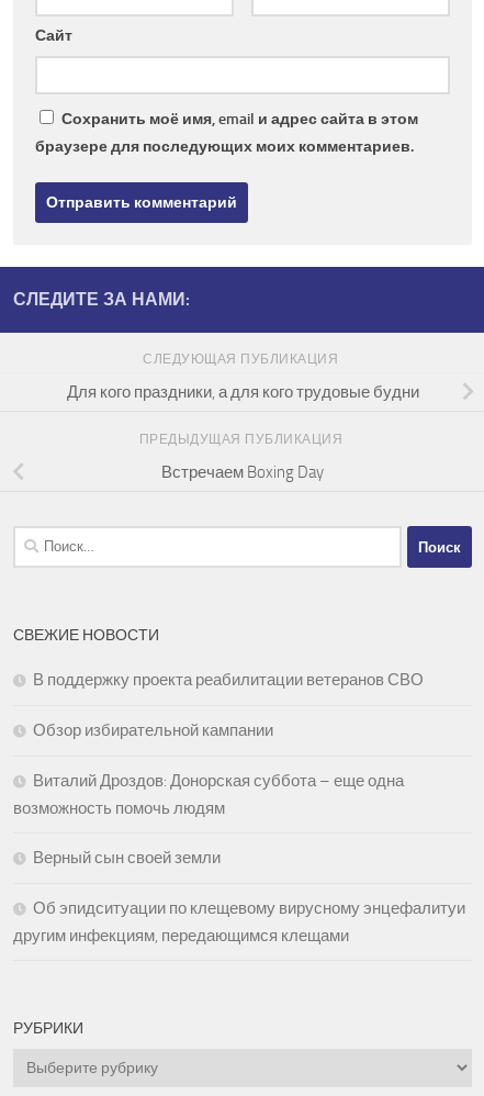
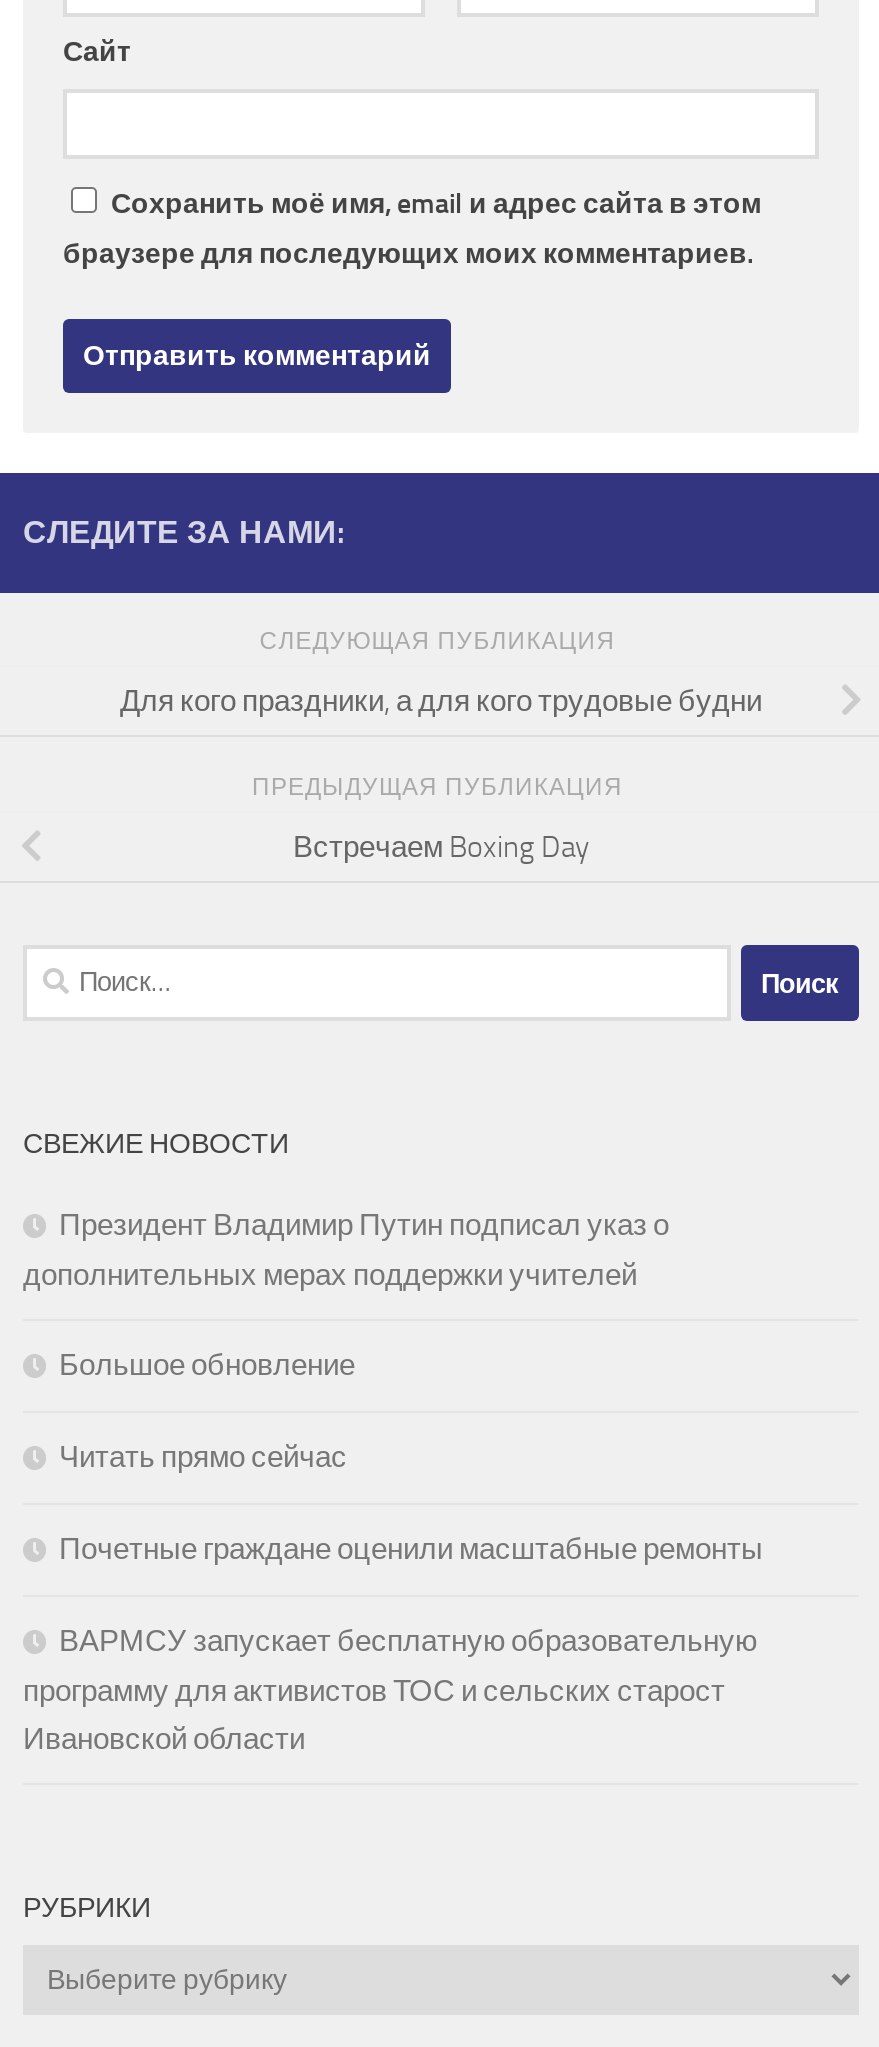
- В поддержку проекта реабилитации ветеранов СВО
+ Президент Владимир Путин подписал указ о
+ дополнительных мерах поддержки учителей

- Обзор избирательной кампании
+ Большое обновление

- Виталий Дроздов: Донорская суббота – еще одна
- возможность помочь людям
+ Читать прямо сейчас

- Верный сын своей земли
+ Почетные граждане оценили масштабные ремонты

- Об эпидситуации по клещевому вирусному энцефалитуи
- другим инфекциям, передающимся клещами
+ ВАРМСУ запускает бесплатную образовательную
+ программу для активистов ТОС и сельских старост
+ Ивановской области
